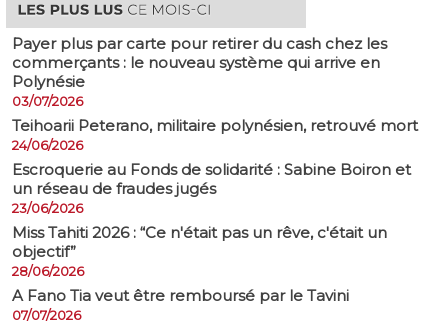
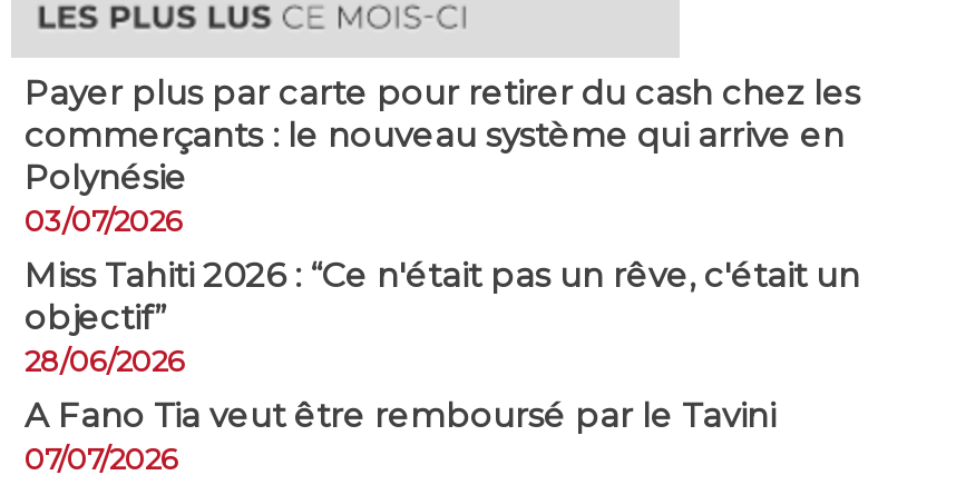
- Teihoarii Peterano, militaire polynésien, retrouvé mort
- 24/06/2026
- Escroquerie au Fonds de solidarité : Sabine Boiron et
- un réseau de fraudes jugés
- 23/06/2026
